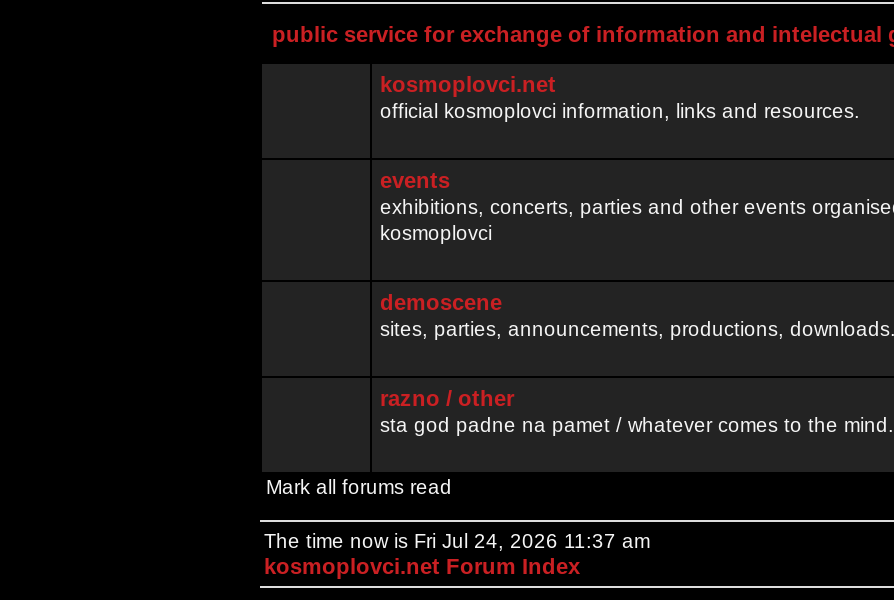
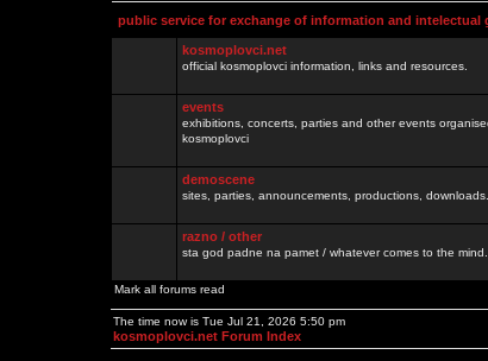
- The time now is Fri Jul 24, 2026 11:37 am
+ The time now is Tue Jul 21, 2026 5:50 pm
